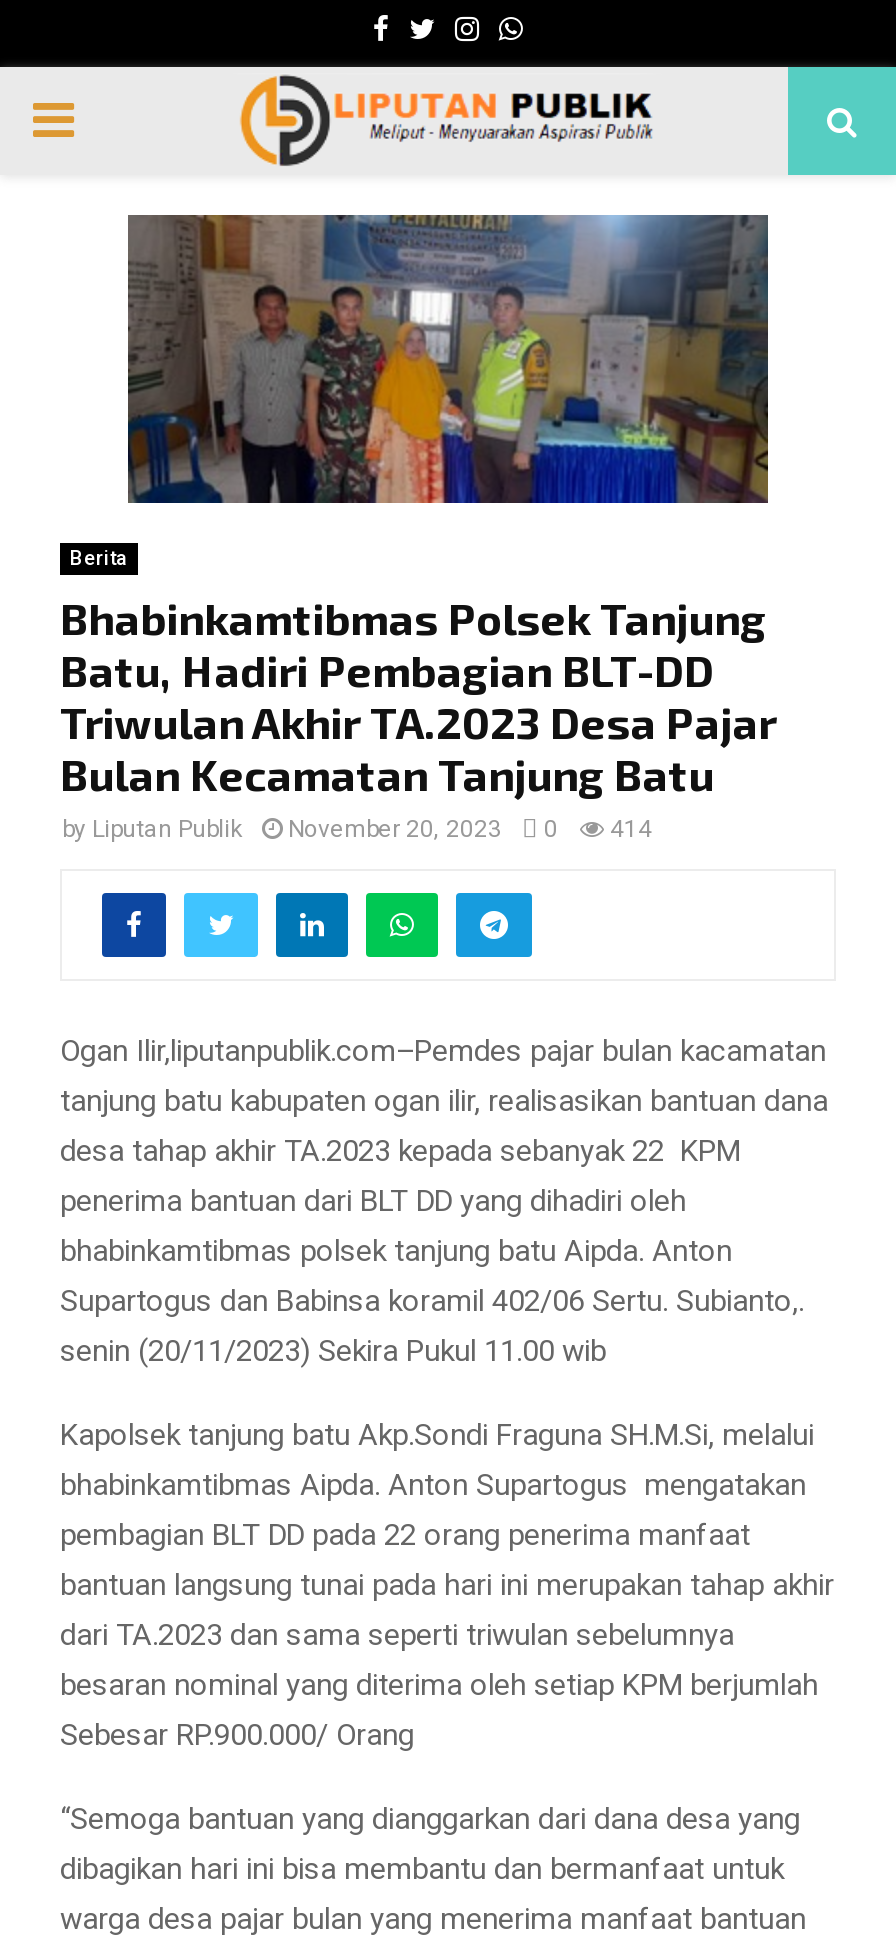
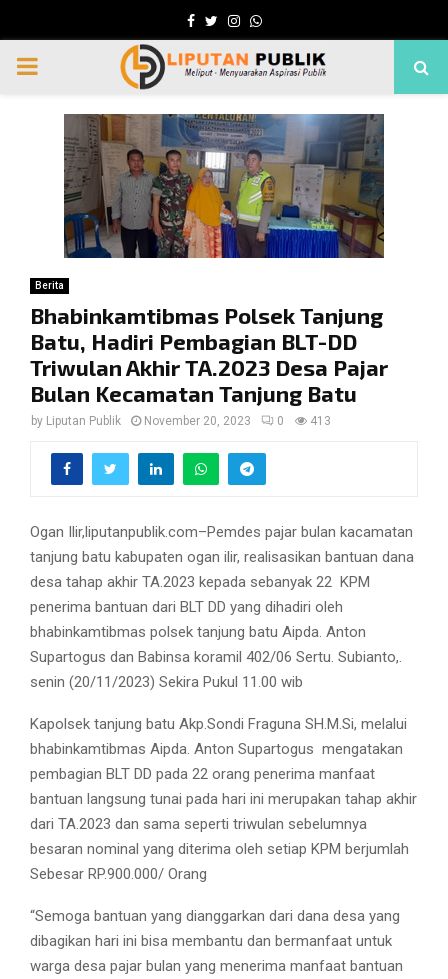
- by Liputan Publik November 20, 2023 0 414
+ by Liputan Publik November 20, 2023 0 413
